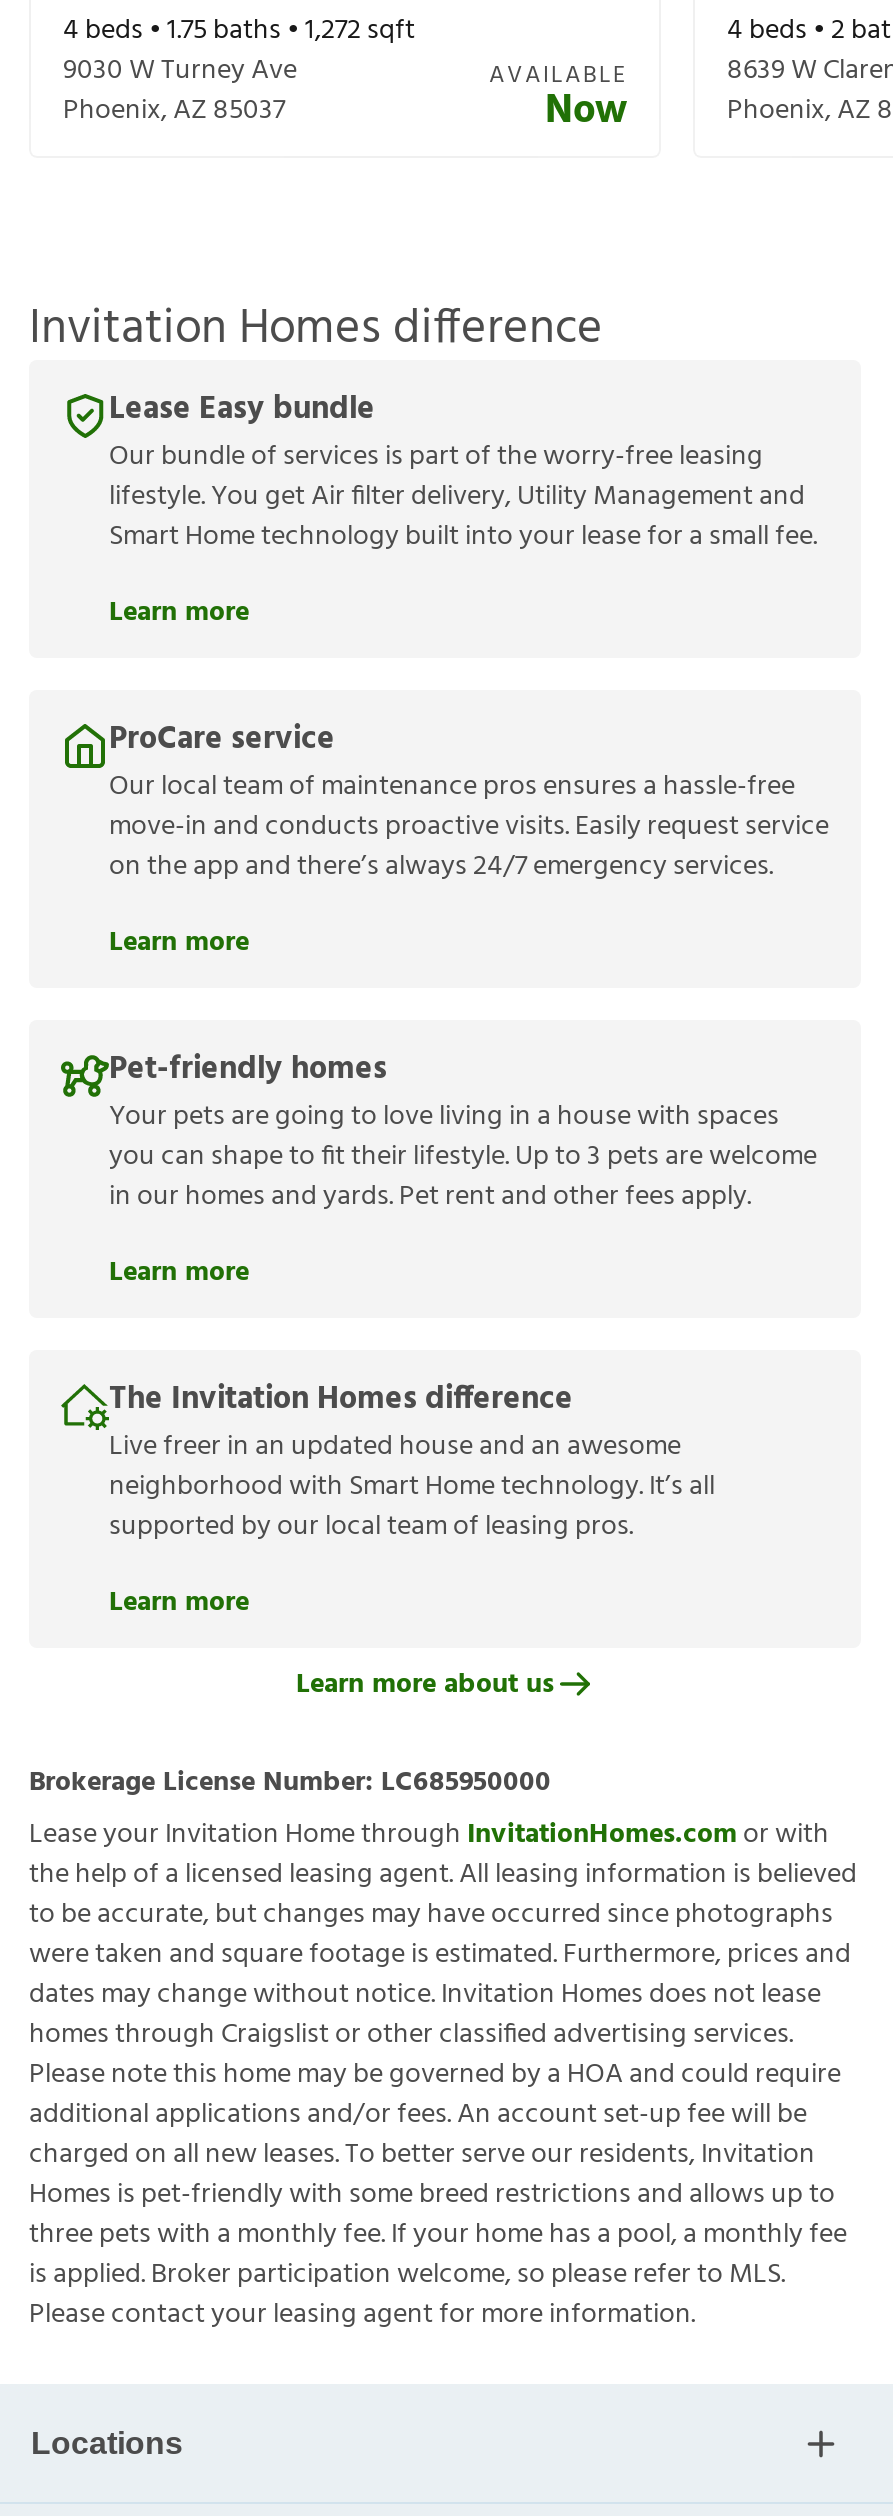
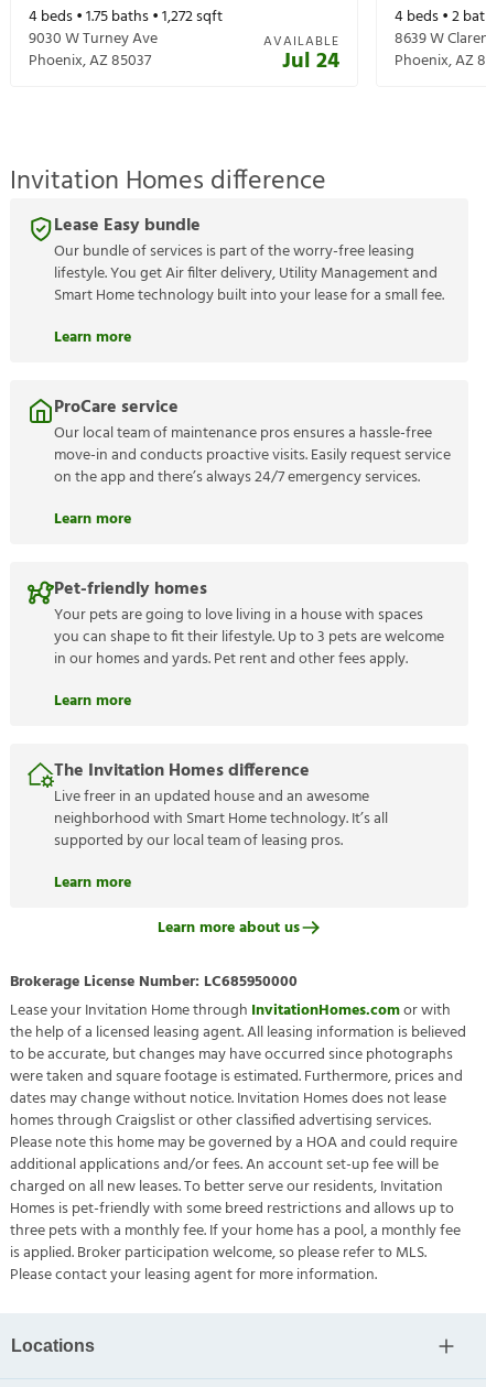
- Now
+ Jul 24
